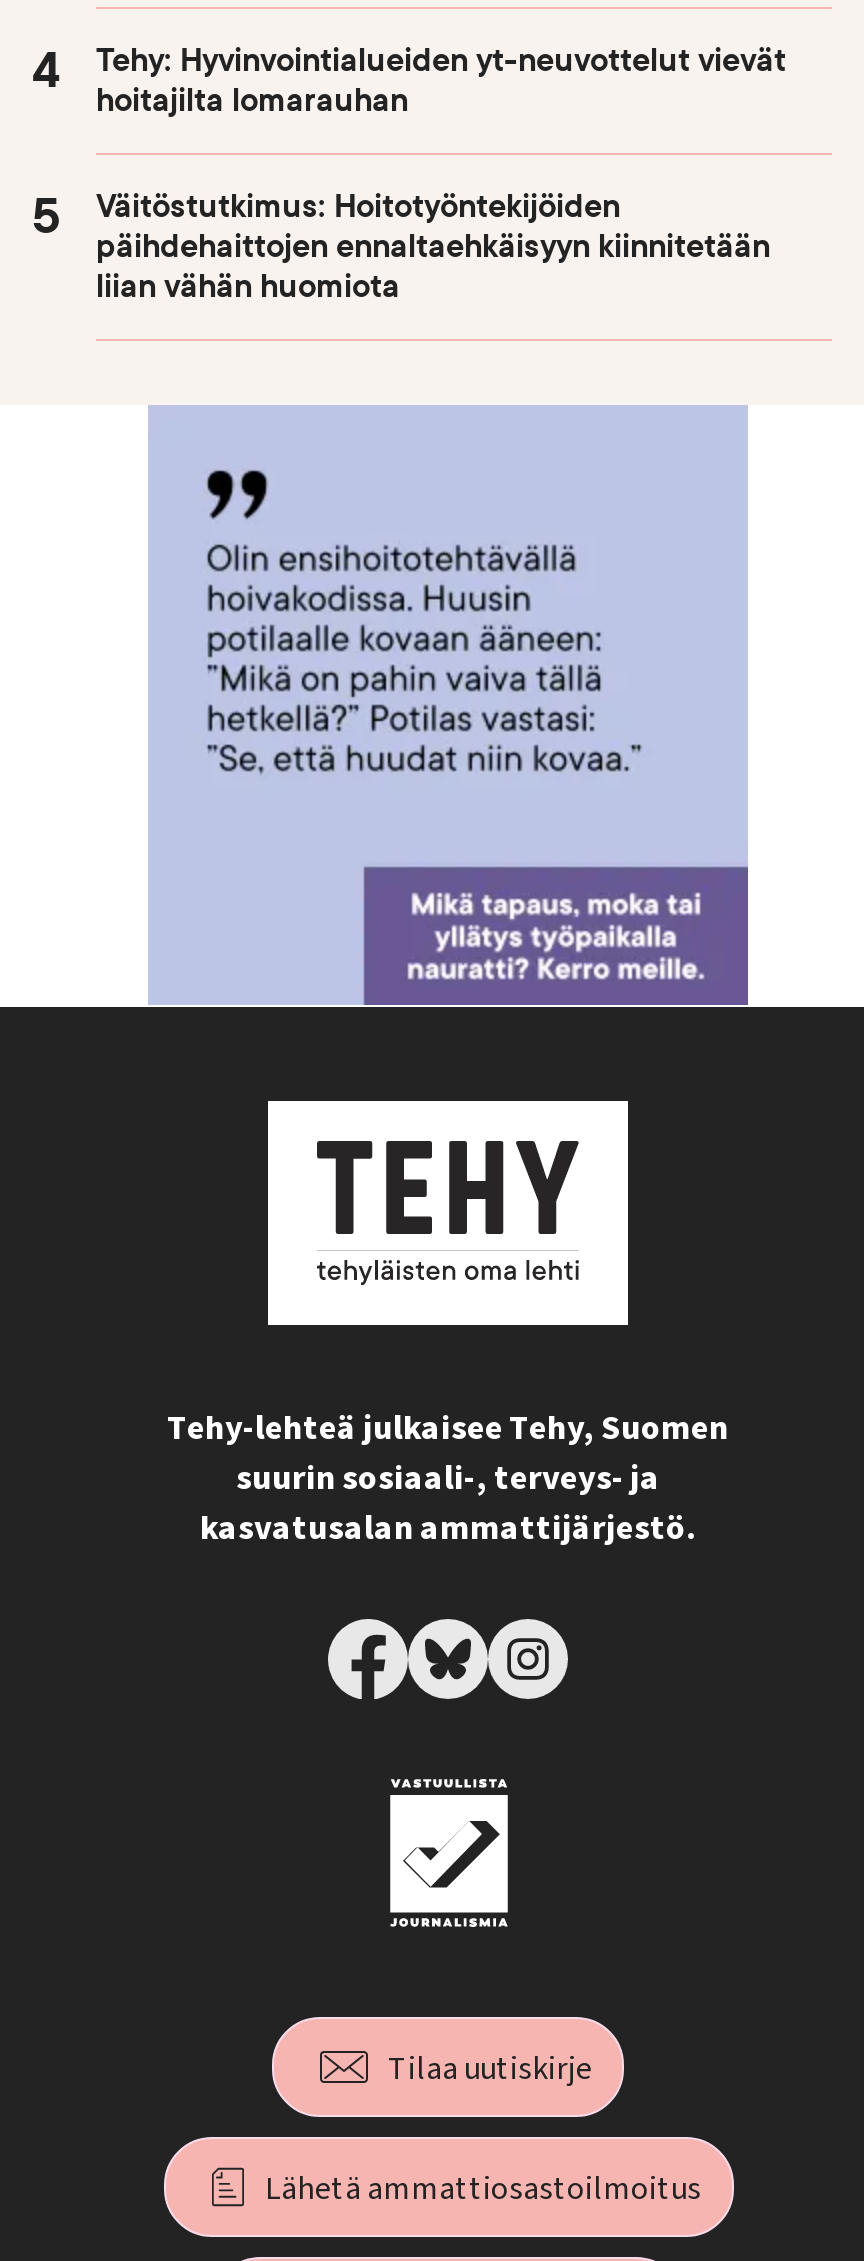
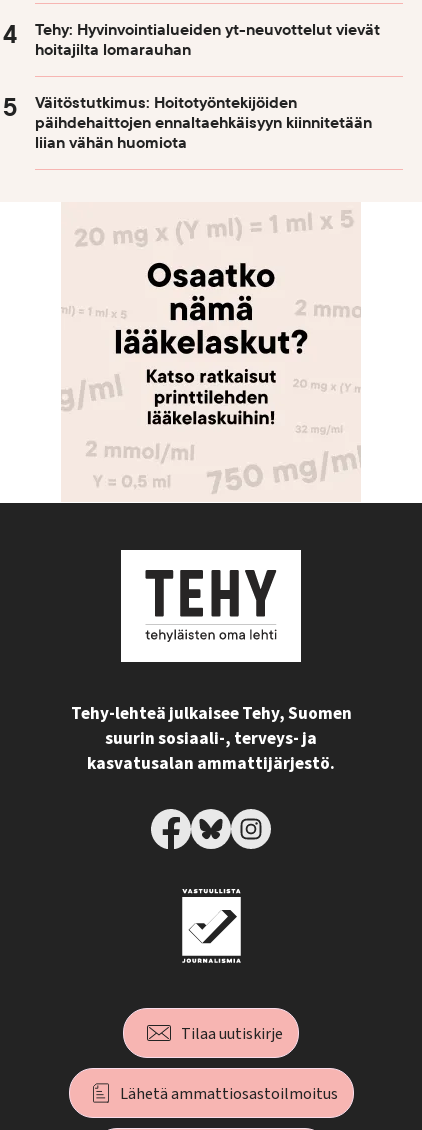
- [image]
+ [image]
